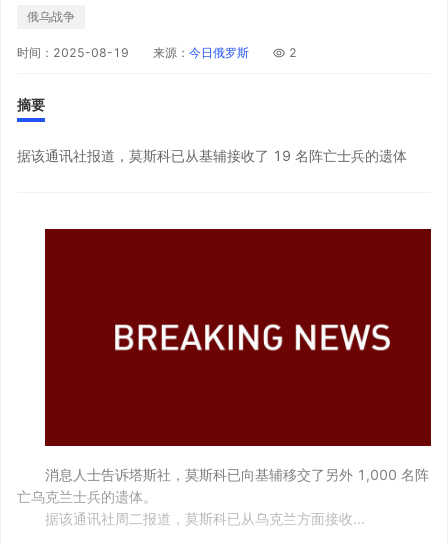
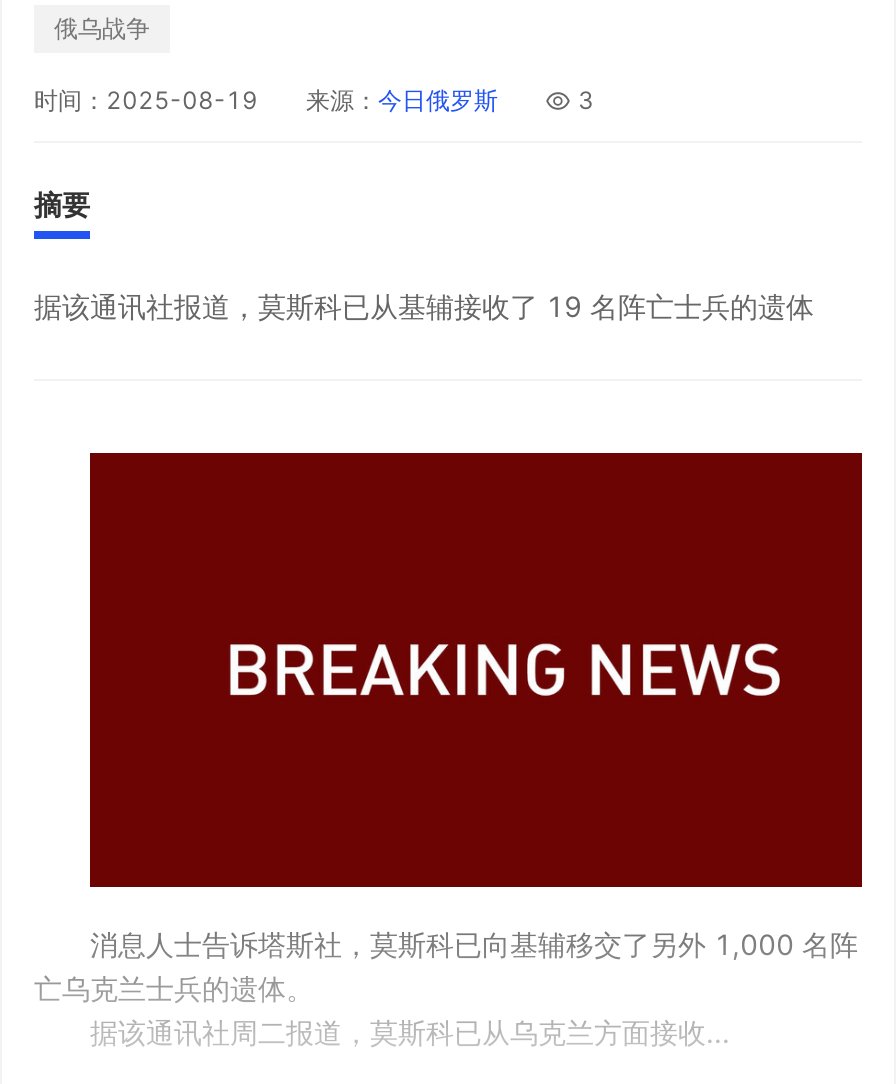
- 2
+ 3
